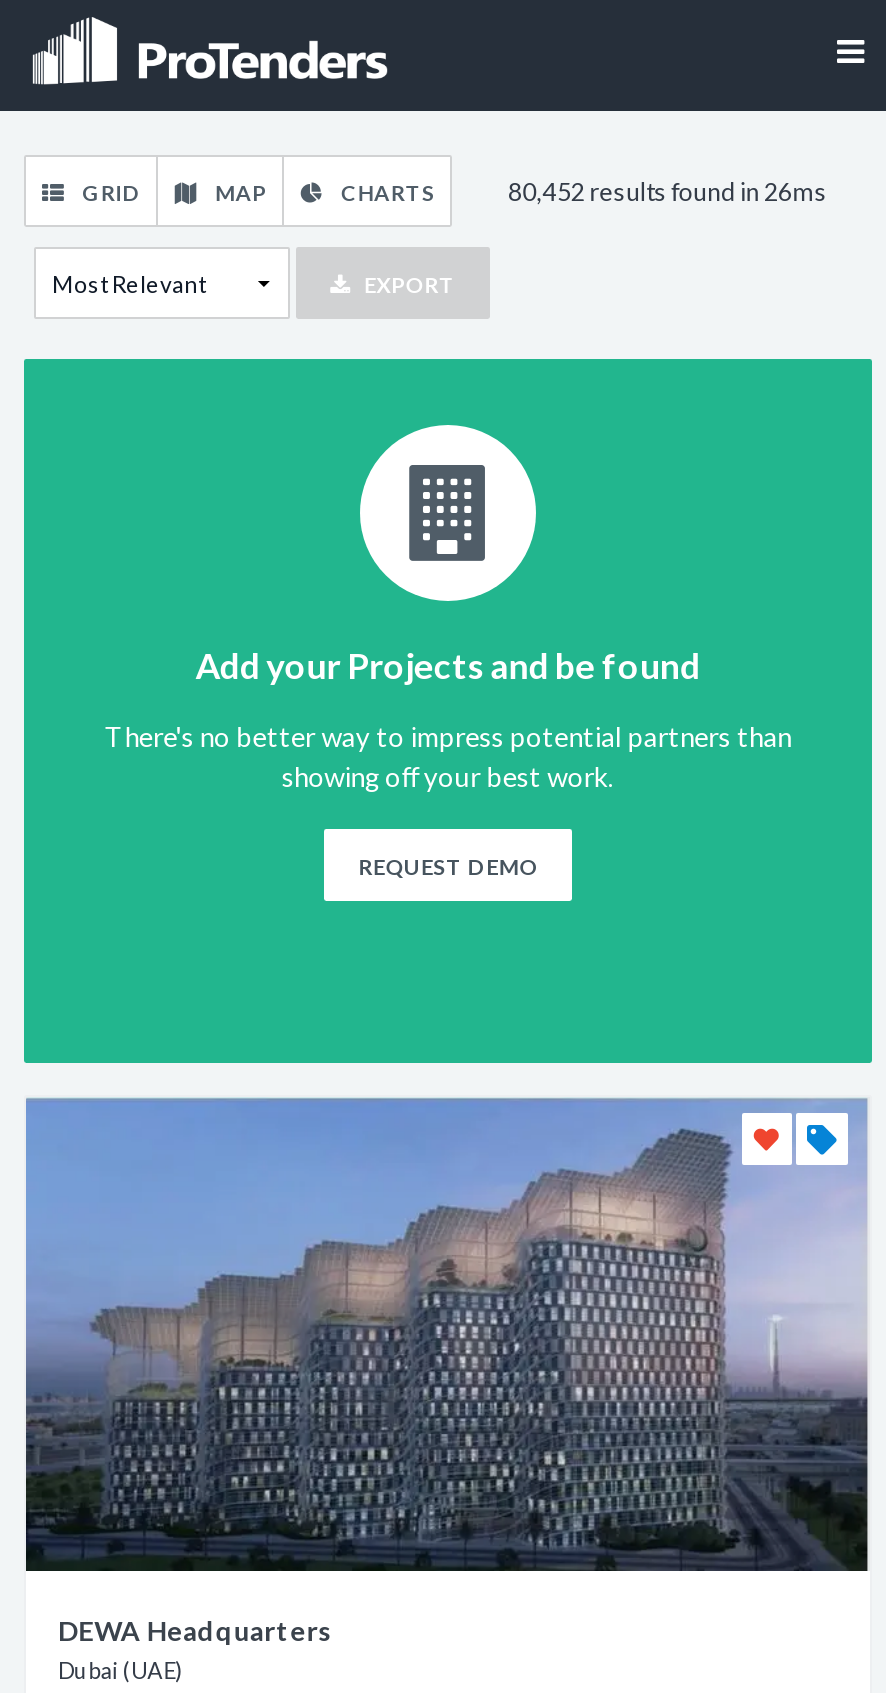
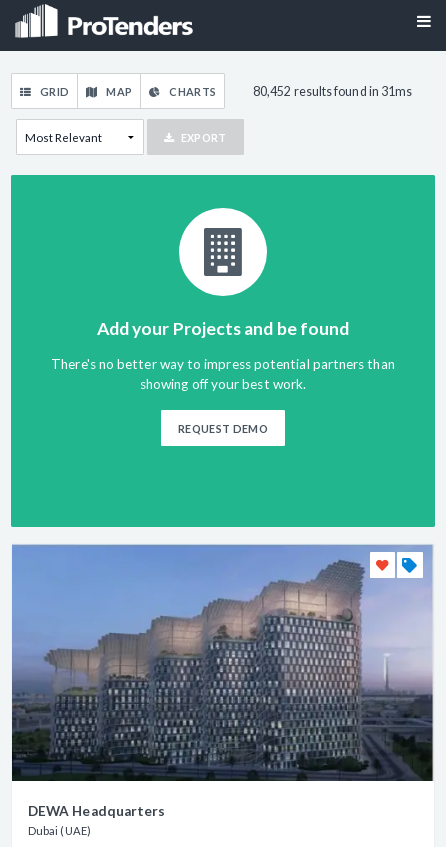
- 80,452 results found in 26ms
+ 80,452 results found in 31ms
